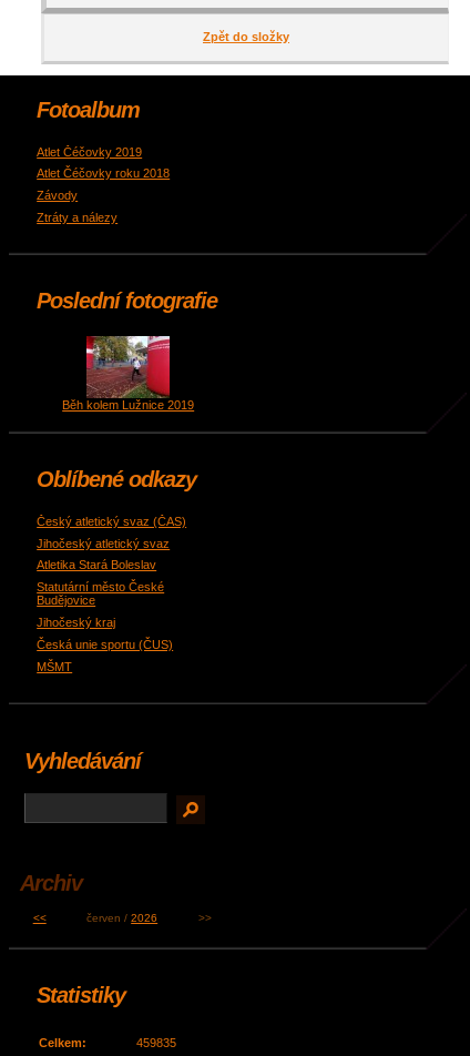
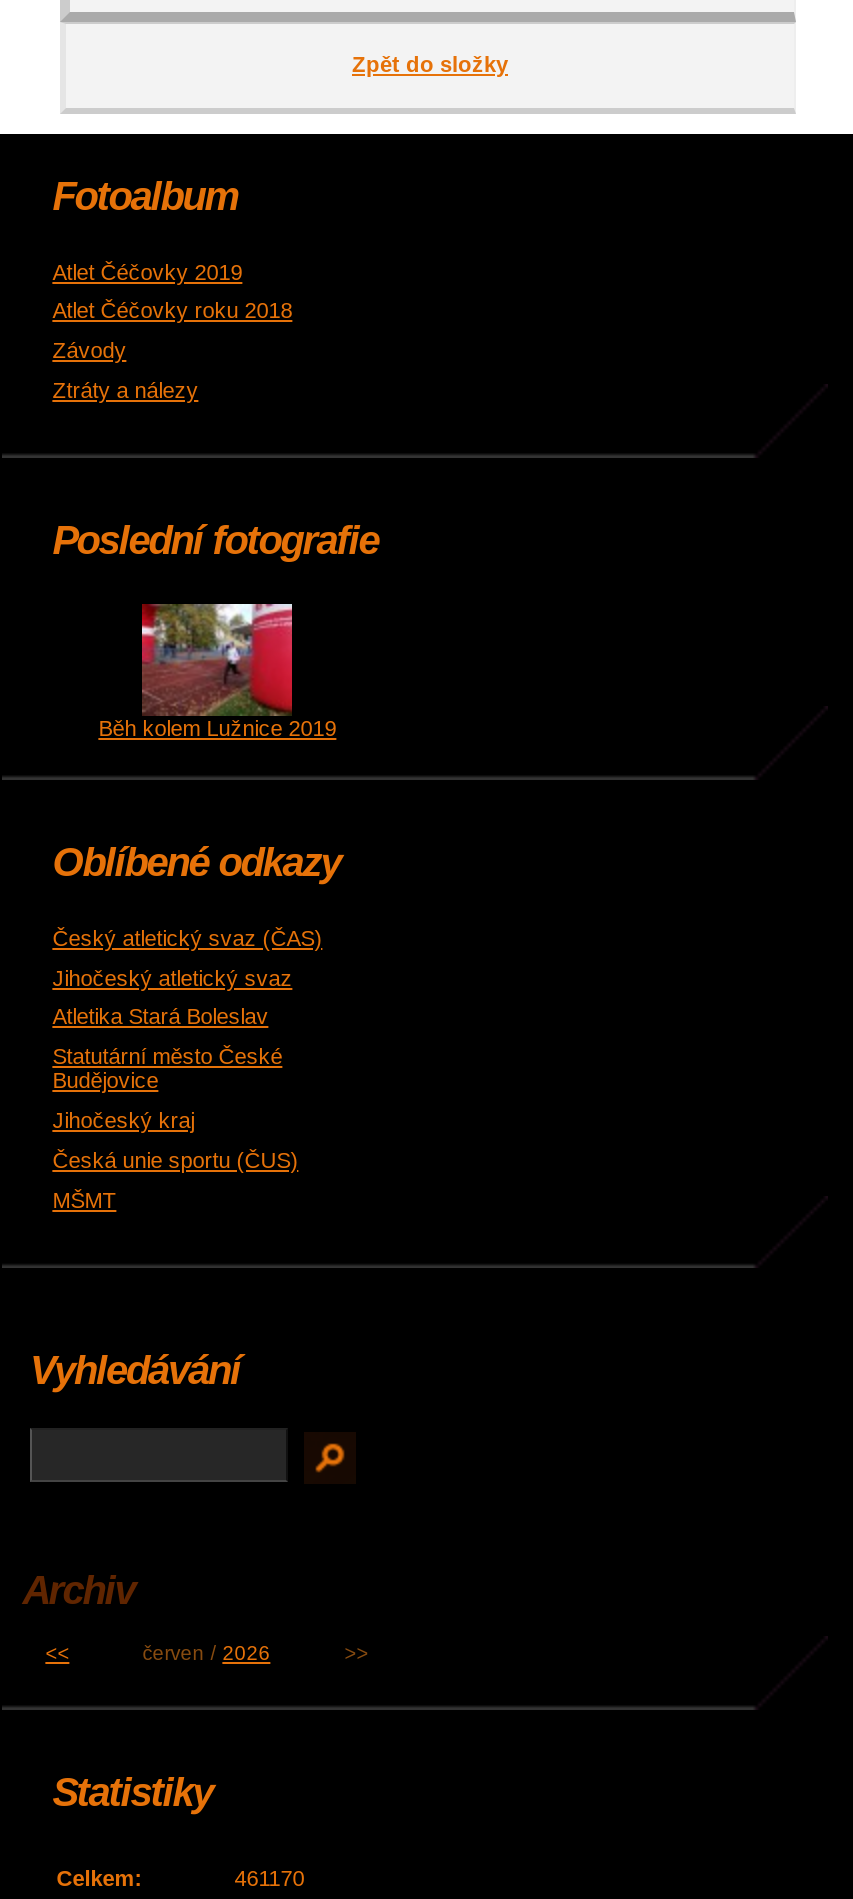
- 459835
+ 461170
